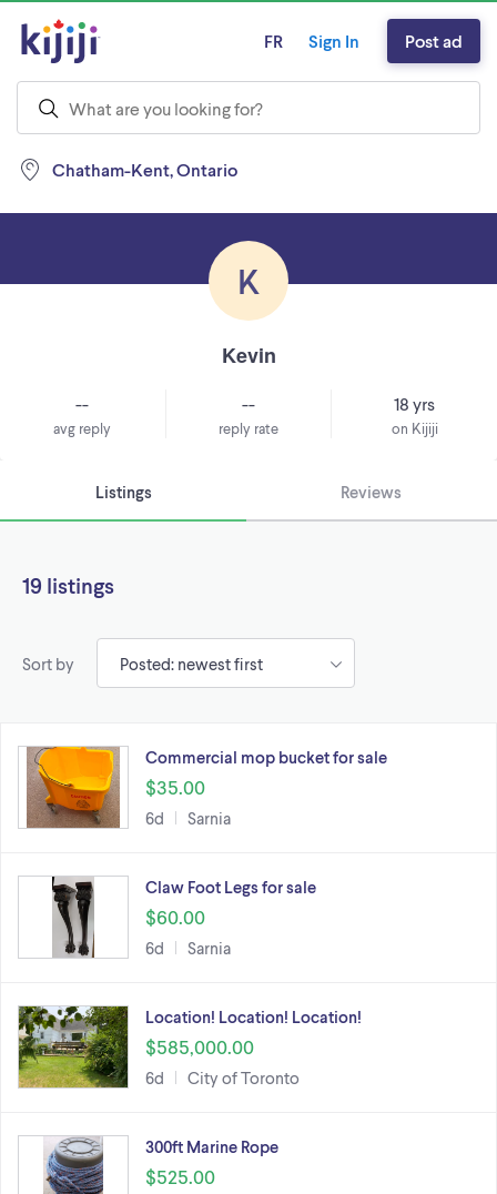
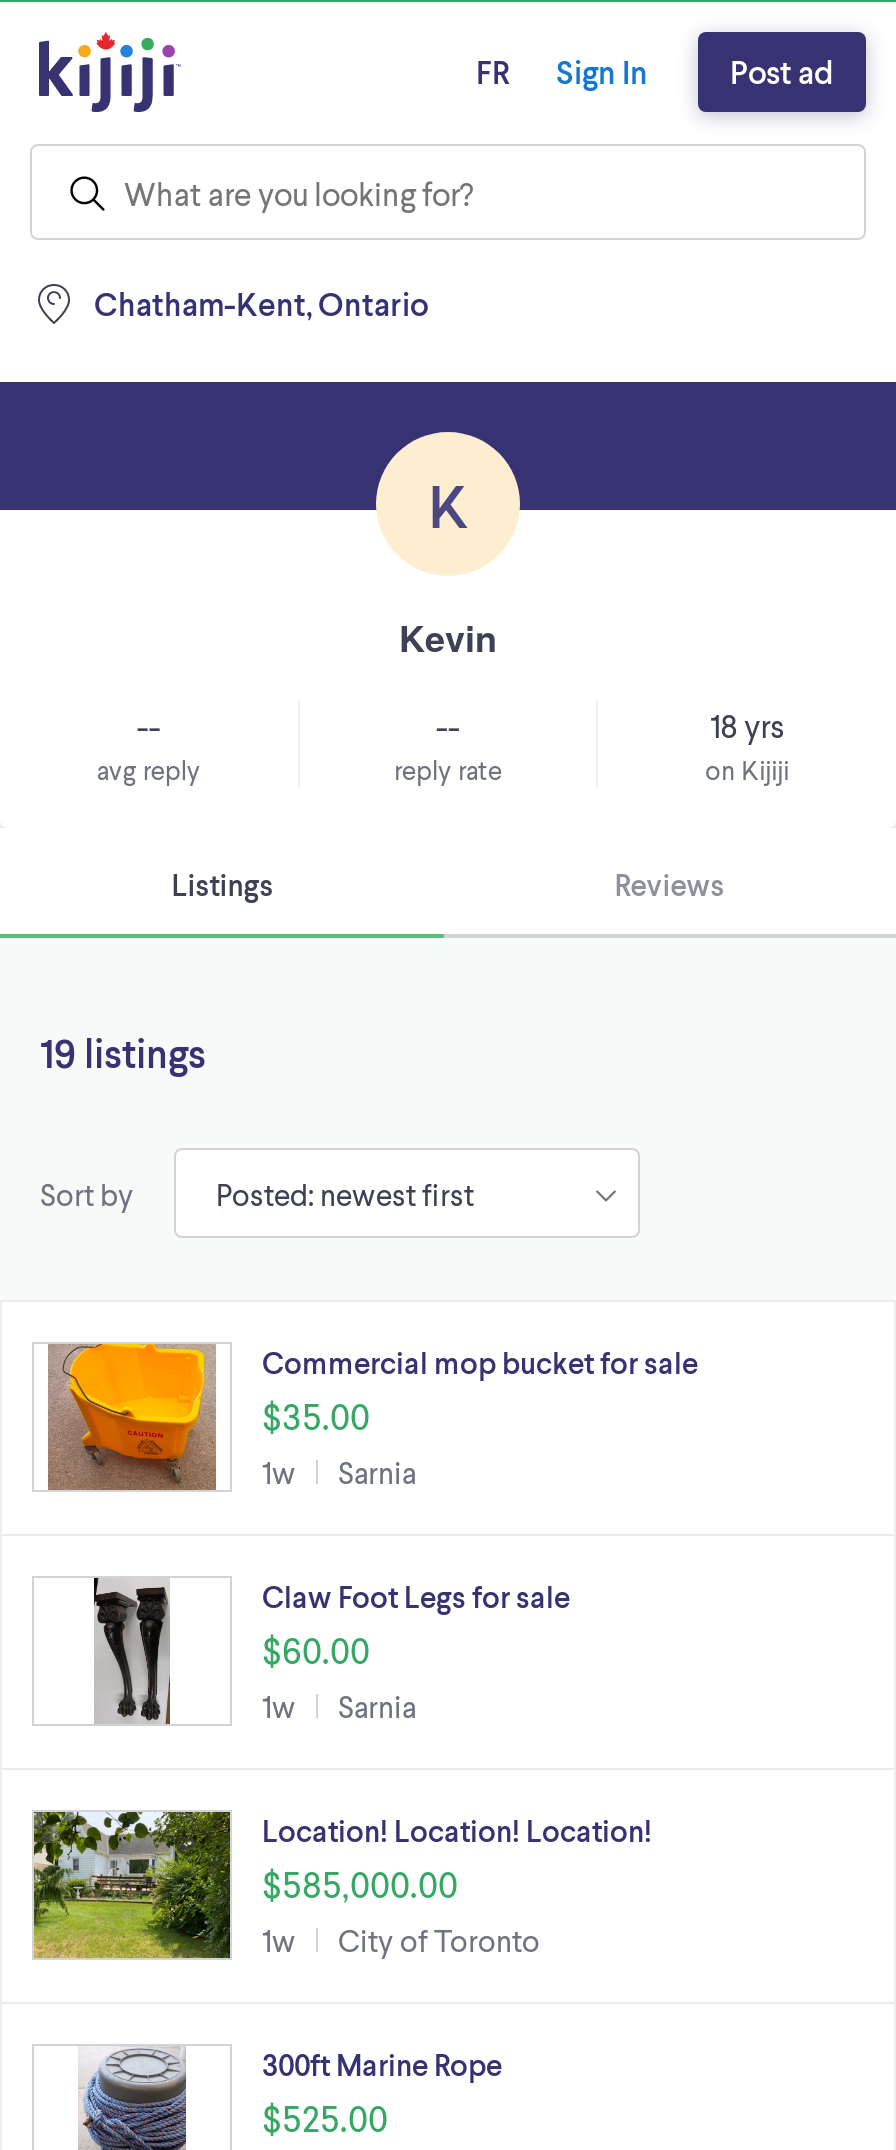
- 6d Sarnia
+ 1w Sarnia

- 6d Sarnia
+ 1w Sarnia

- 6d City of Toronto
+ 1w City of Toronto
